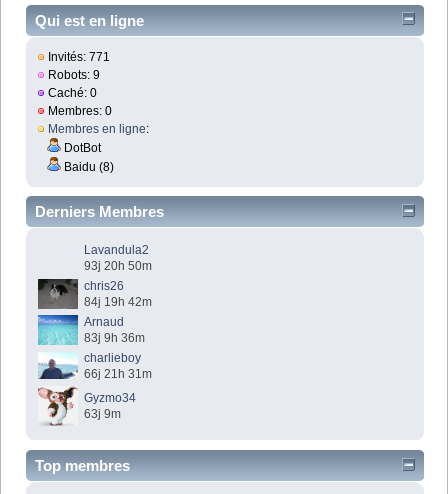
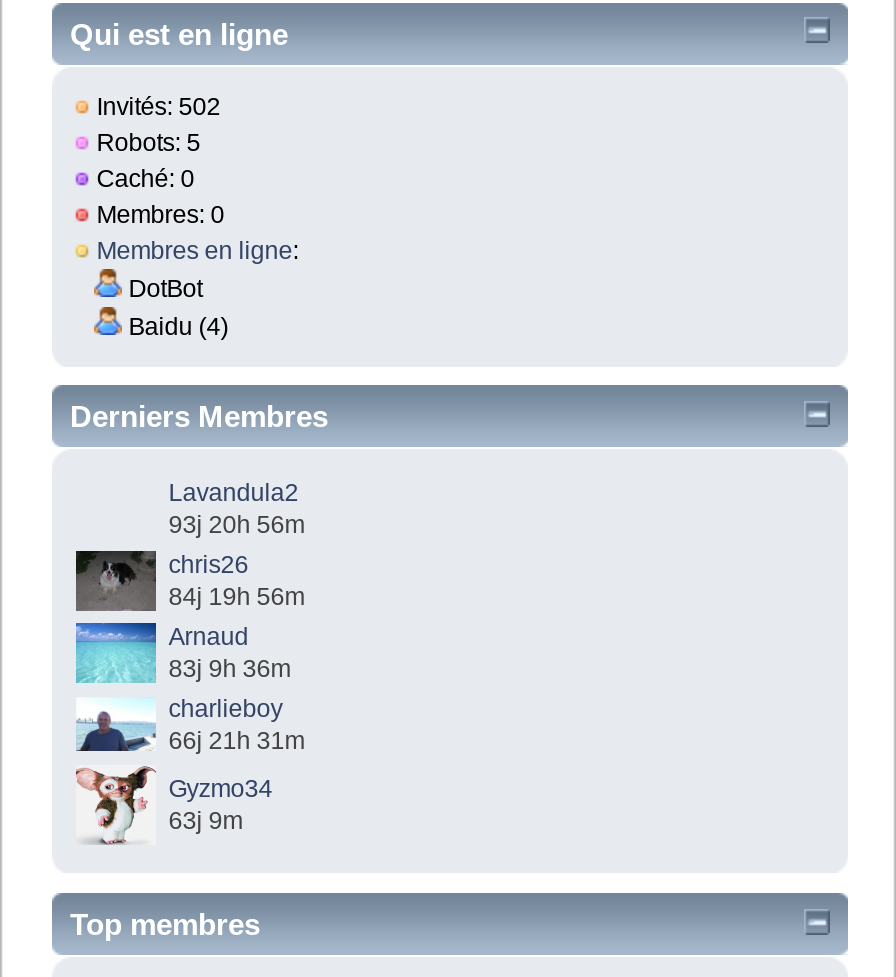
- Invités: 771
+ Invités: 502

- Robots: 9
+ Robots: 5

- Baidu (8)
+ Baidu (4)

- 93j 20h 50m
+ 93j 20h 56m

- 84j 19h 42m
+ 84j 19h 56m
